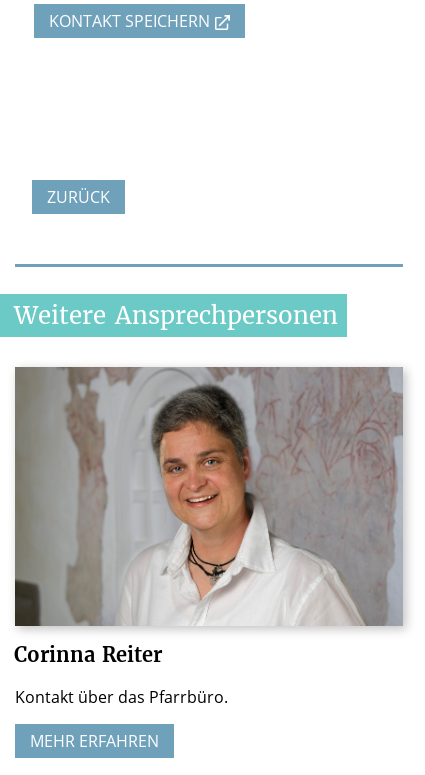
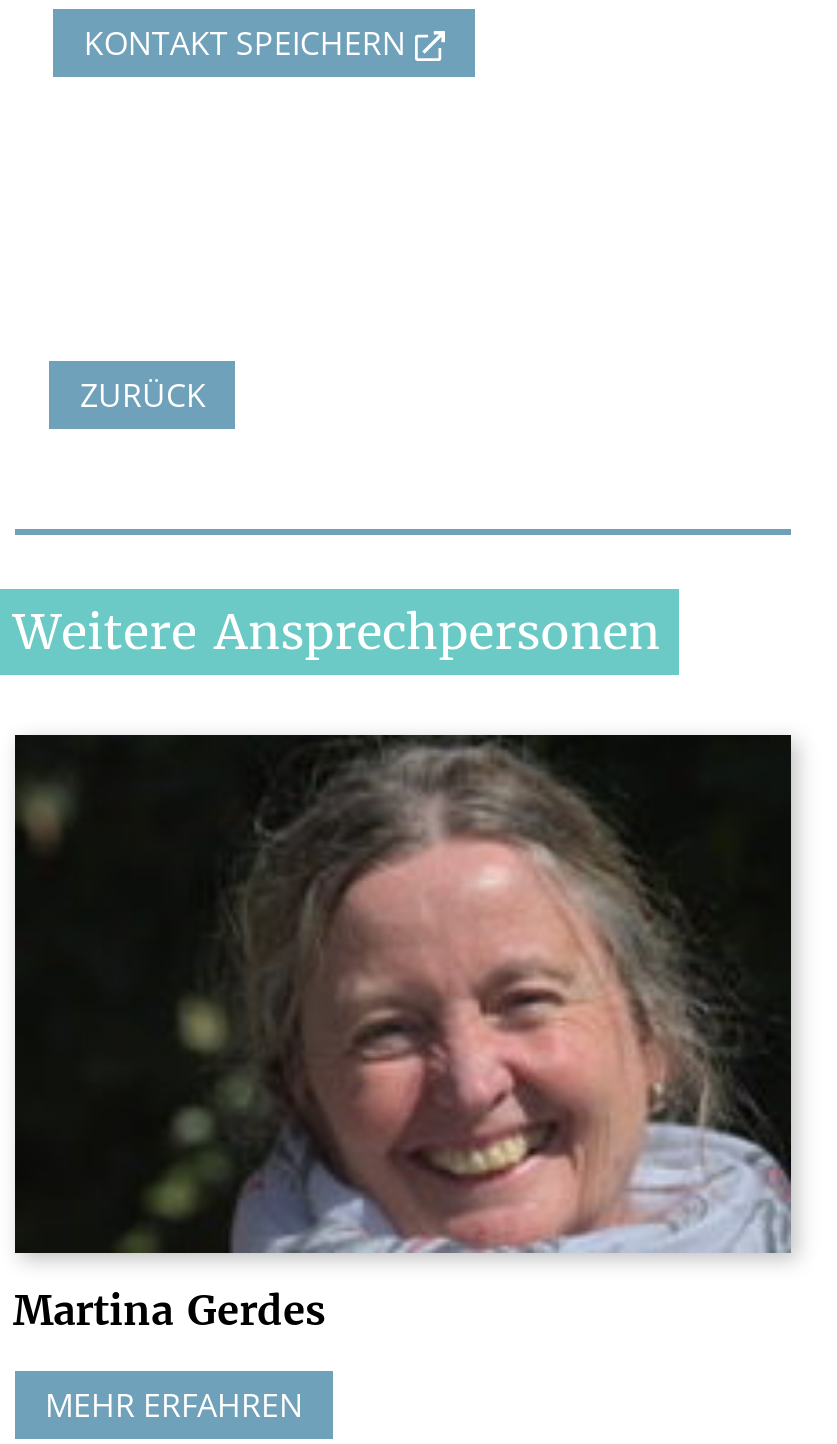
- [image]
- Corinna Reiter
- Kontakt über das Pfarrbüro.
+ [image]
+ Martina Gerdes
